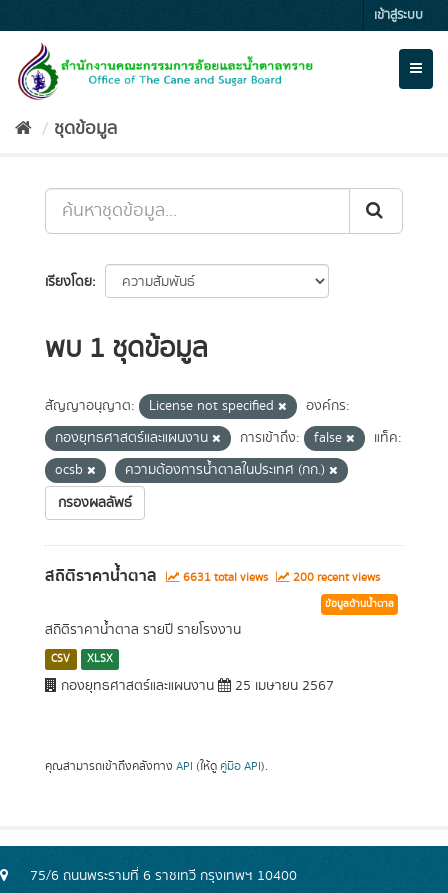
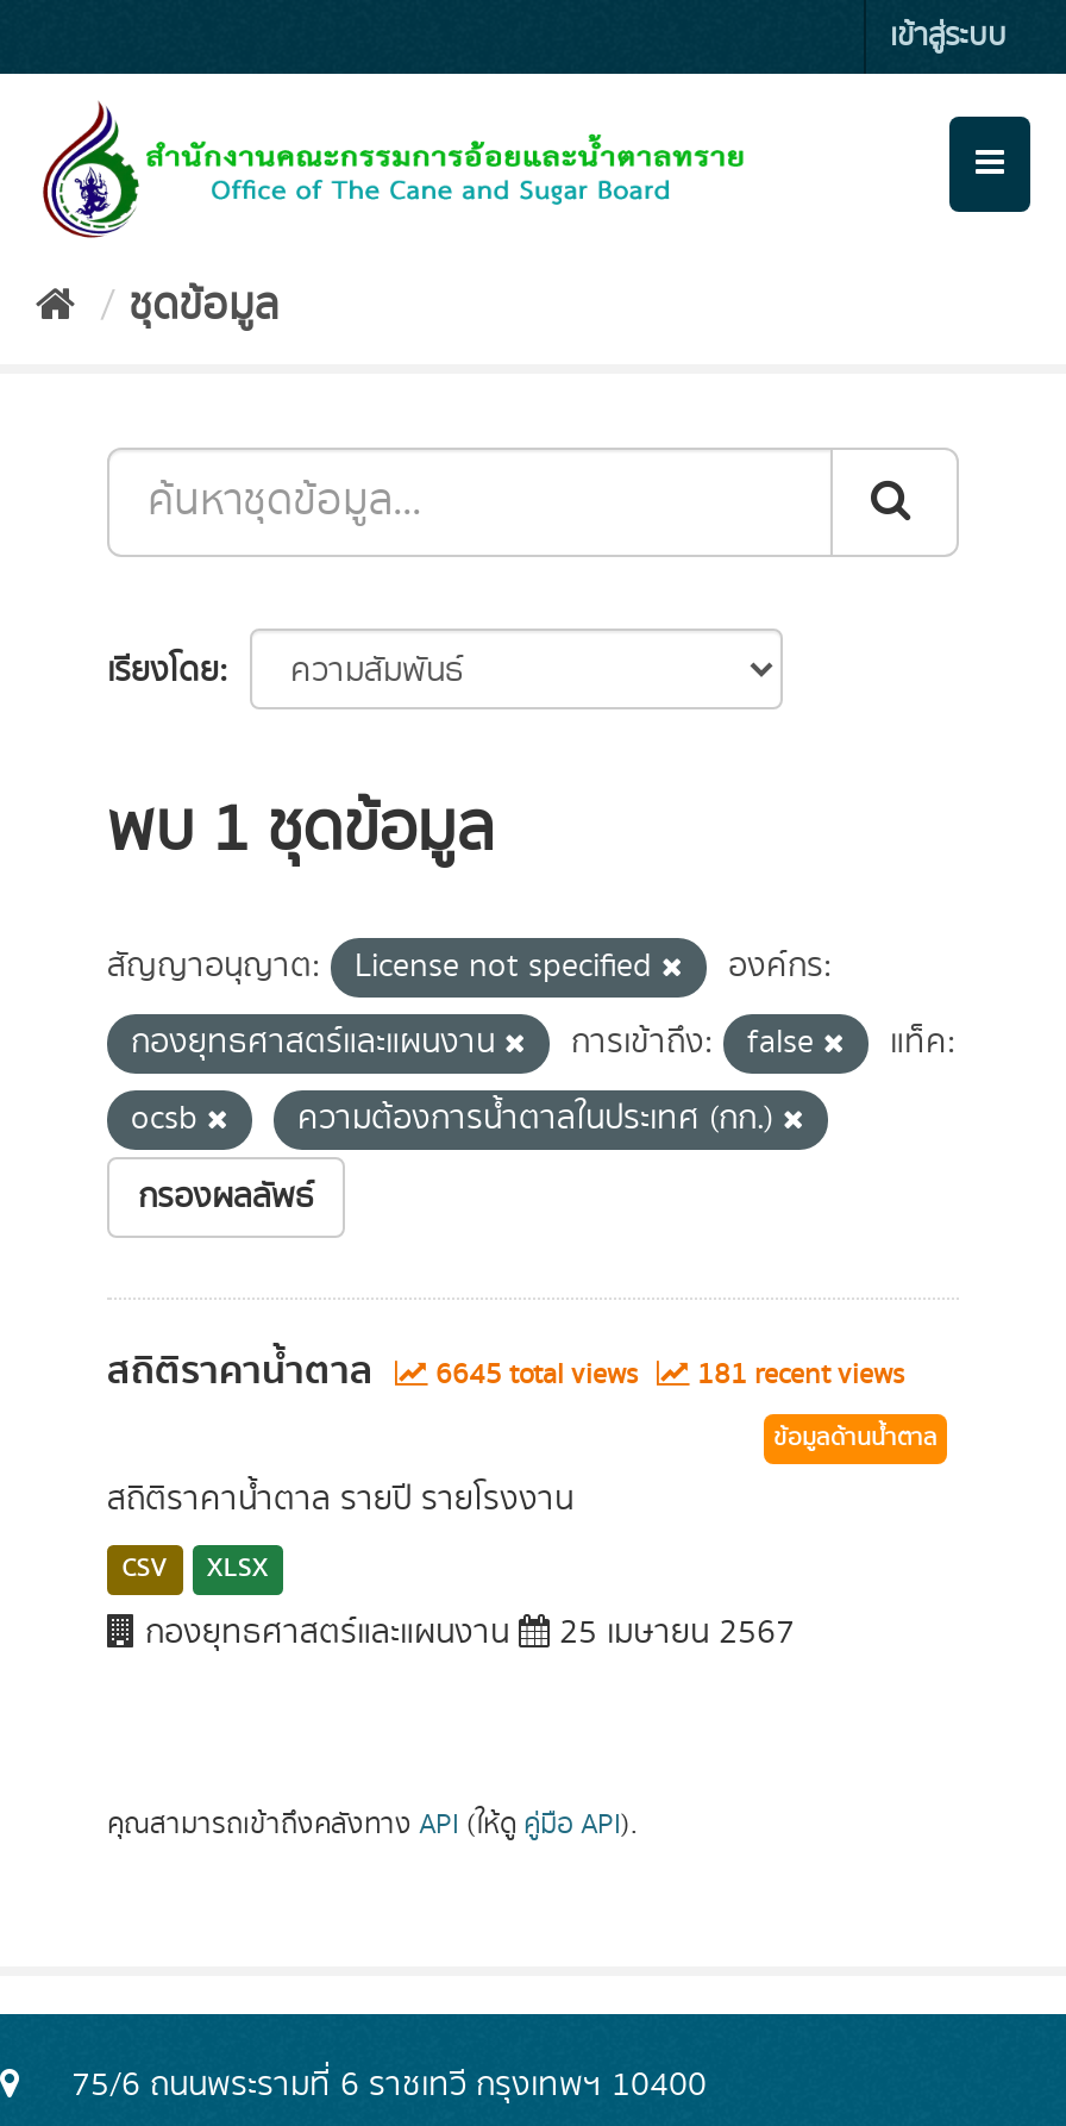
- 6631 total views
+ 6645 total views

- 200 recent views
+ 181 recent views
